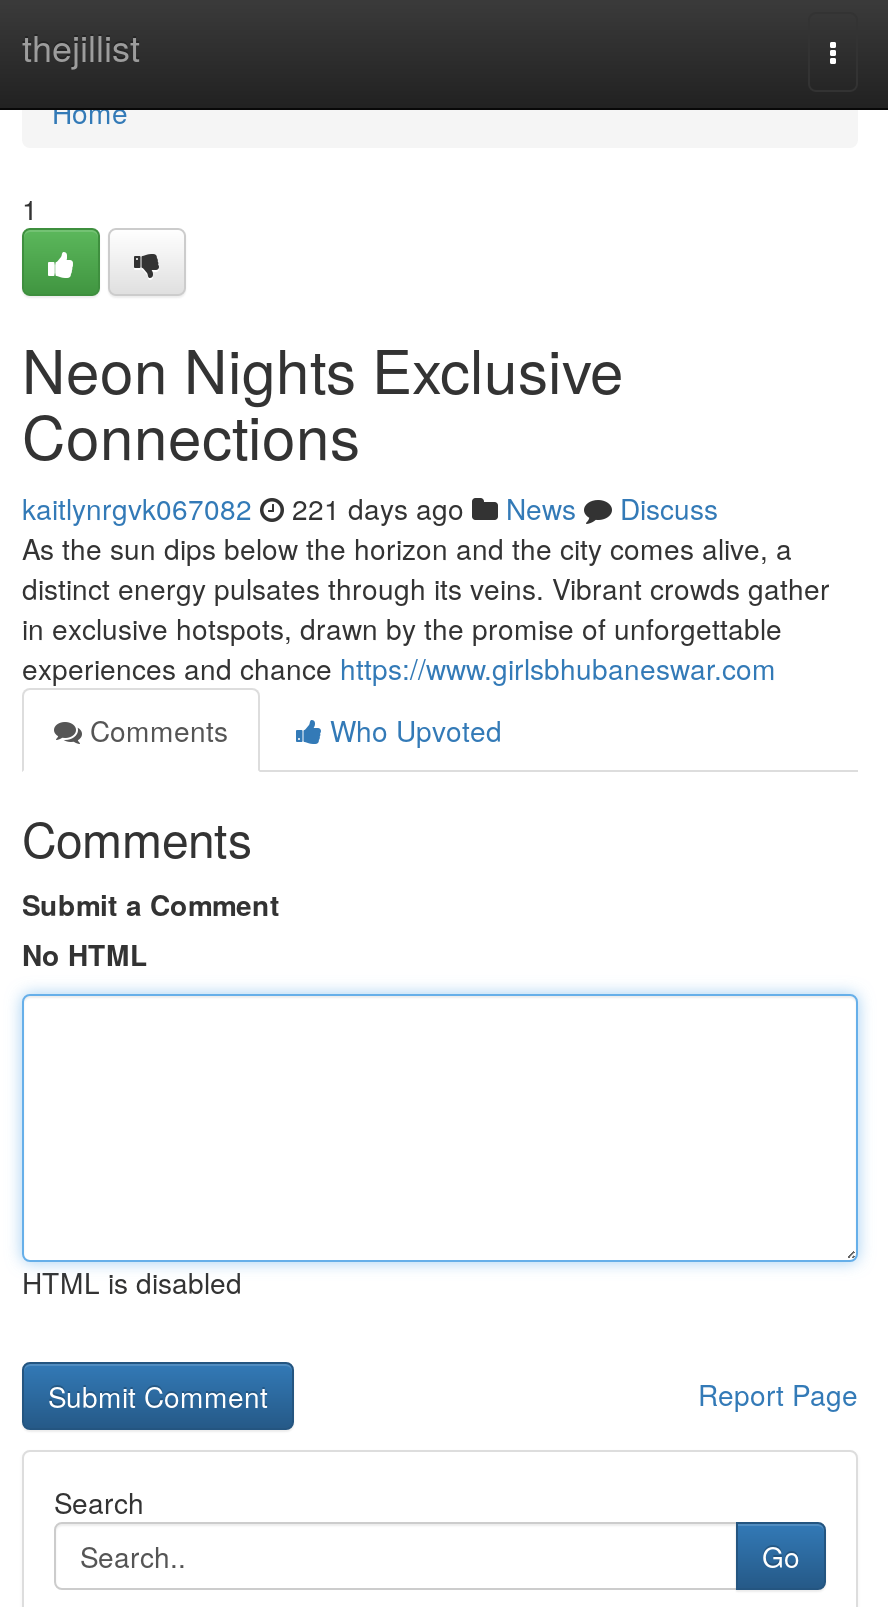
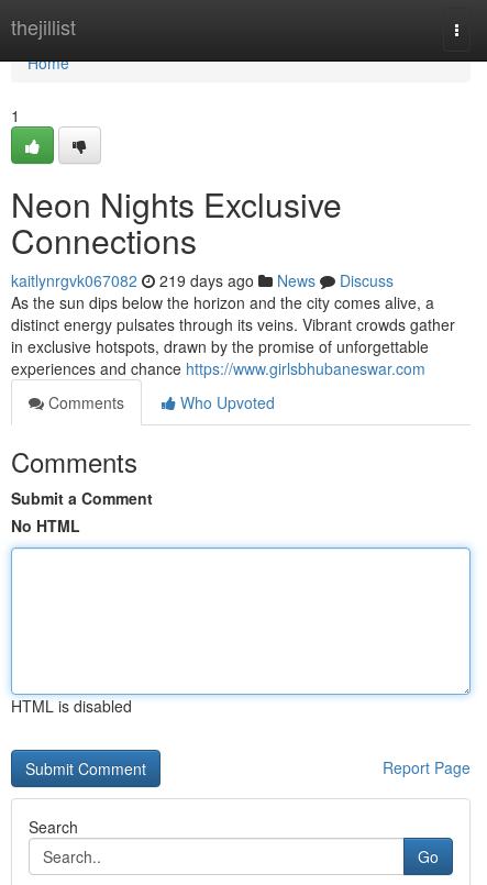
- kaitlynrgvk067082 221 days ago News Discuss
+ kaitlynrgvk067082 219 days ago News Discuss
